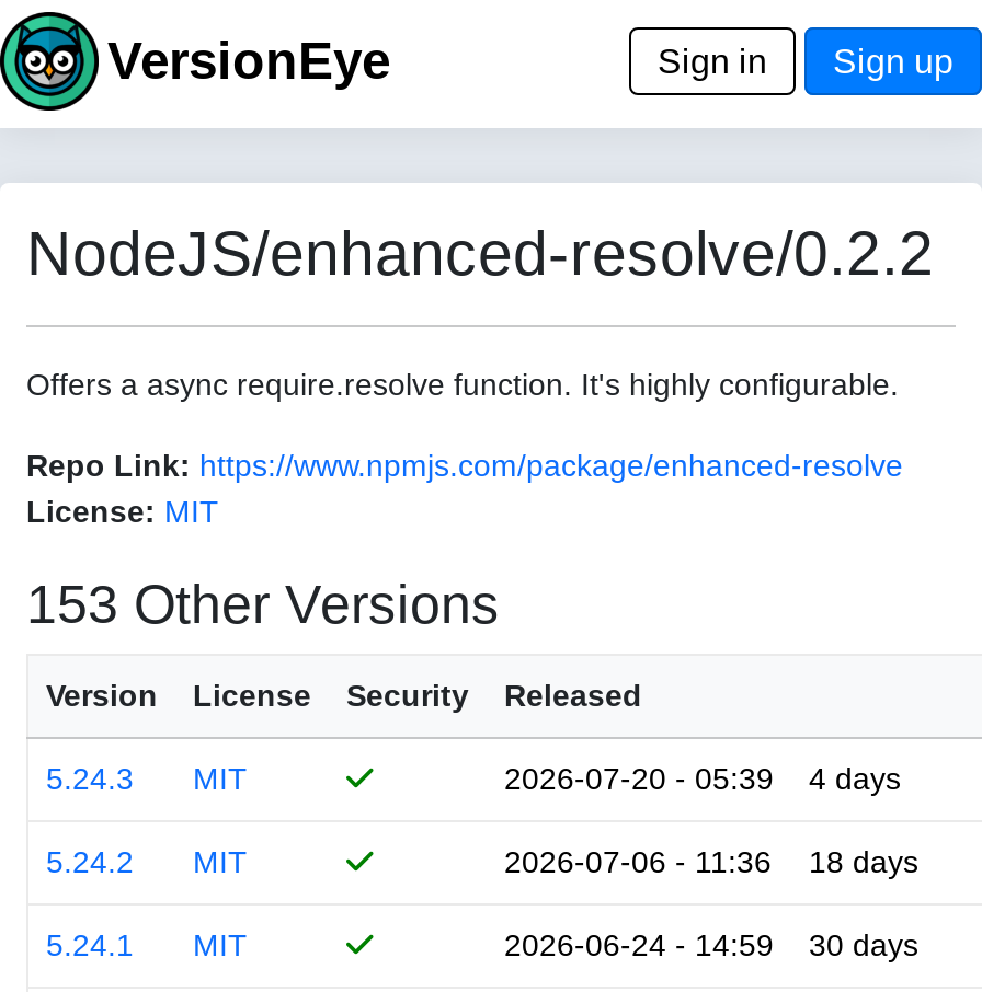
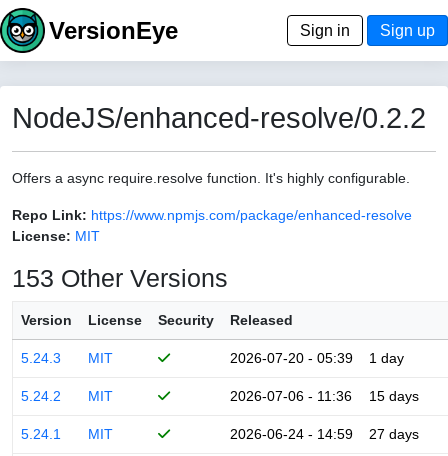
- 2026-07-20 - 05:39 4 days
+ 2026-07-20 - 05:39 1 day

- 2026-07-06 - 11:36 18 days
+ 2026-07-06 - 11:36 15 days

- 2026-06-24 - 14:59 30 days
+ 2026-06-24 - 14:59 27 days
